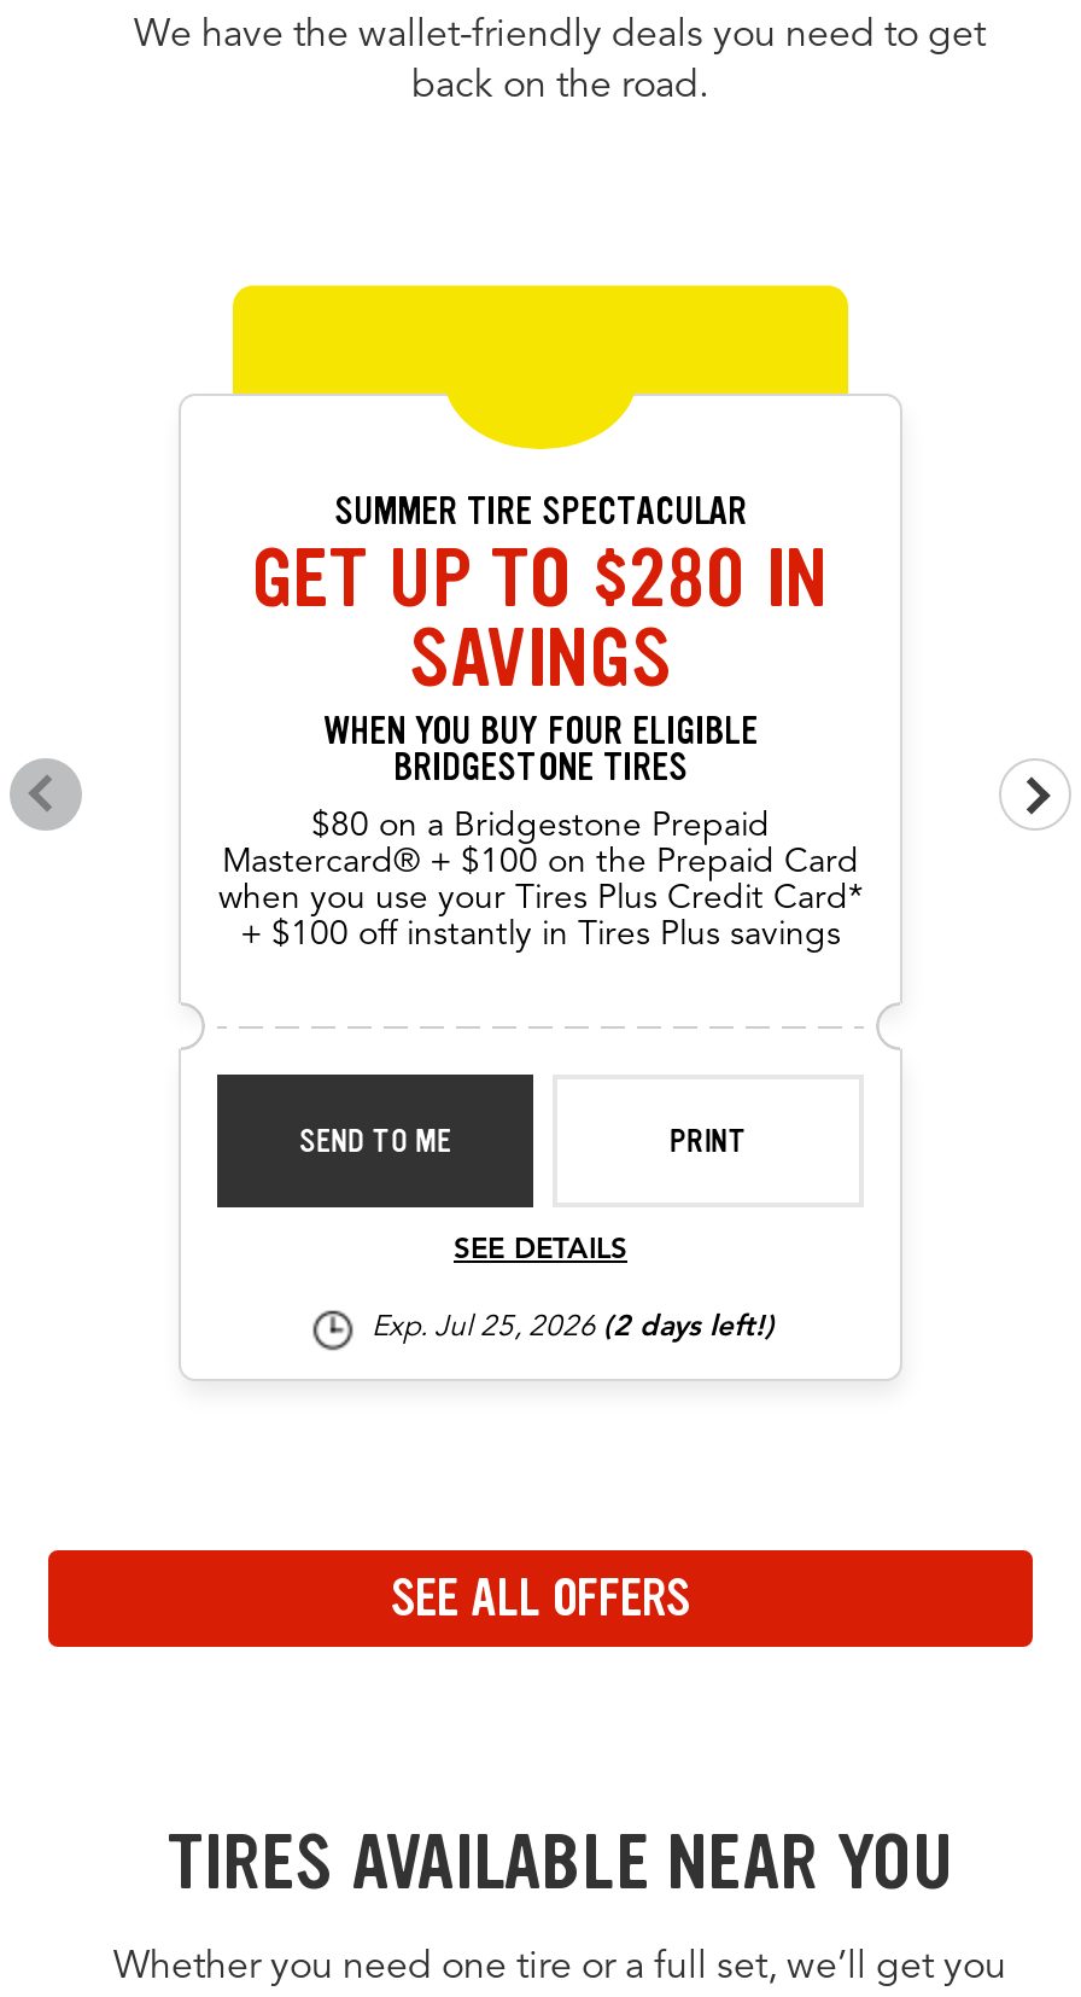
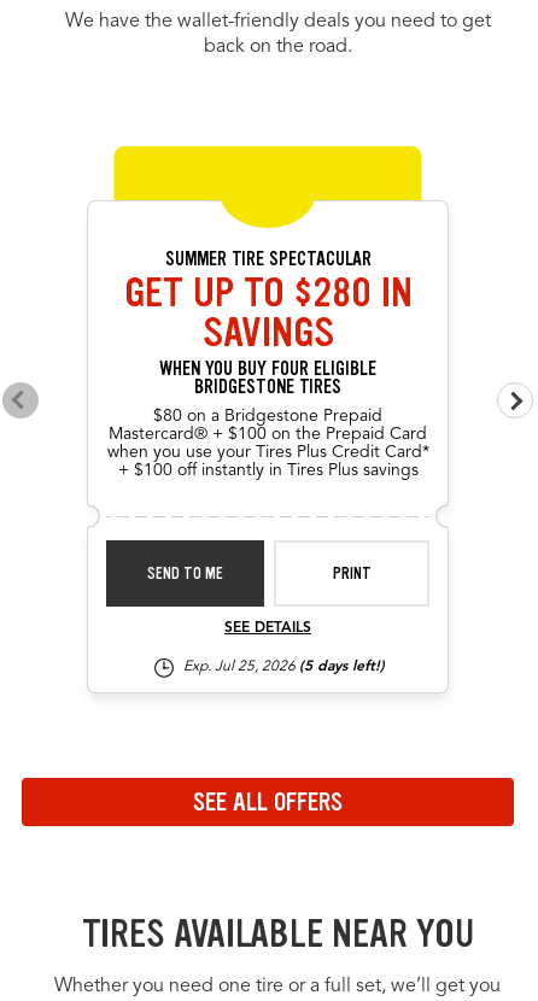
- Exp. Jul 25, 2026 (2 days left!)
+ Exp. Jul 25, 2026 (5 days left!)
